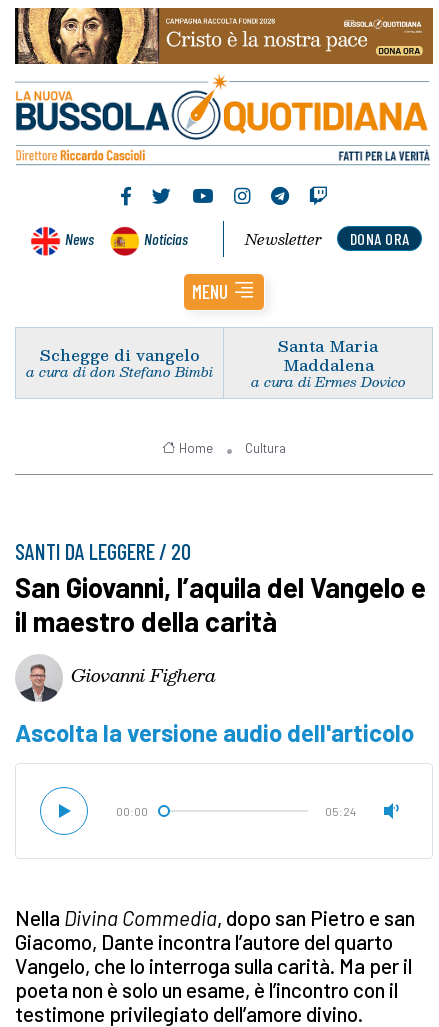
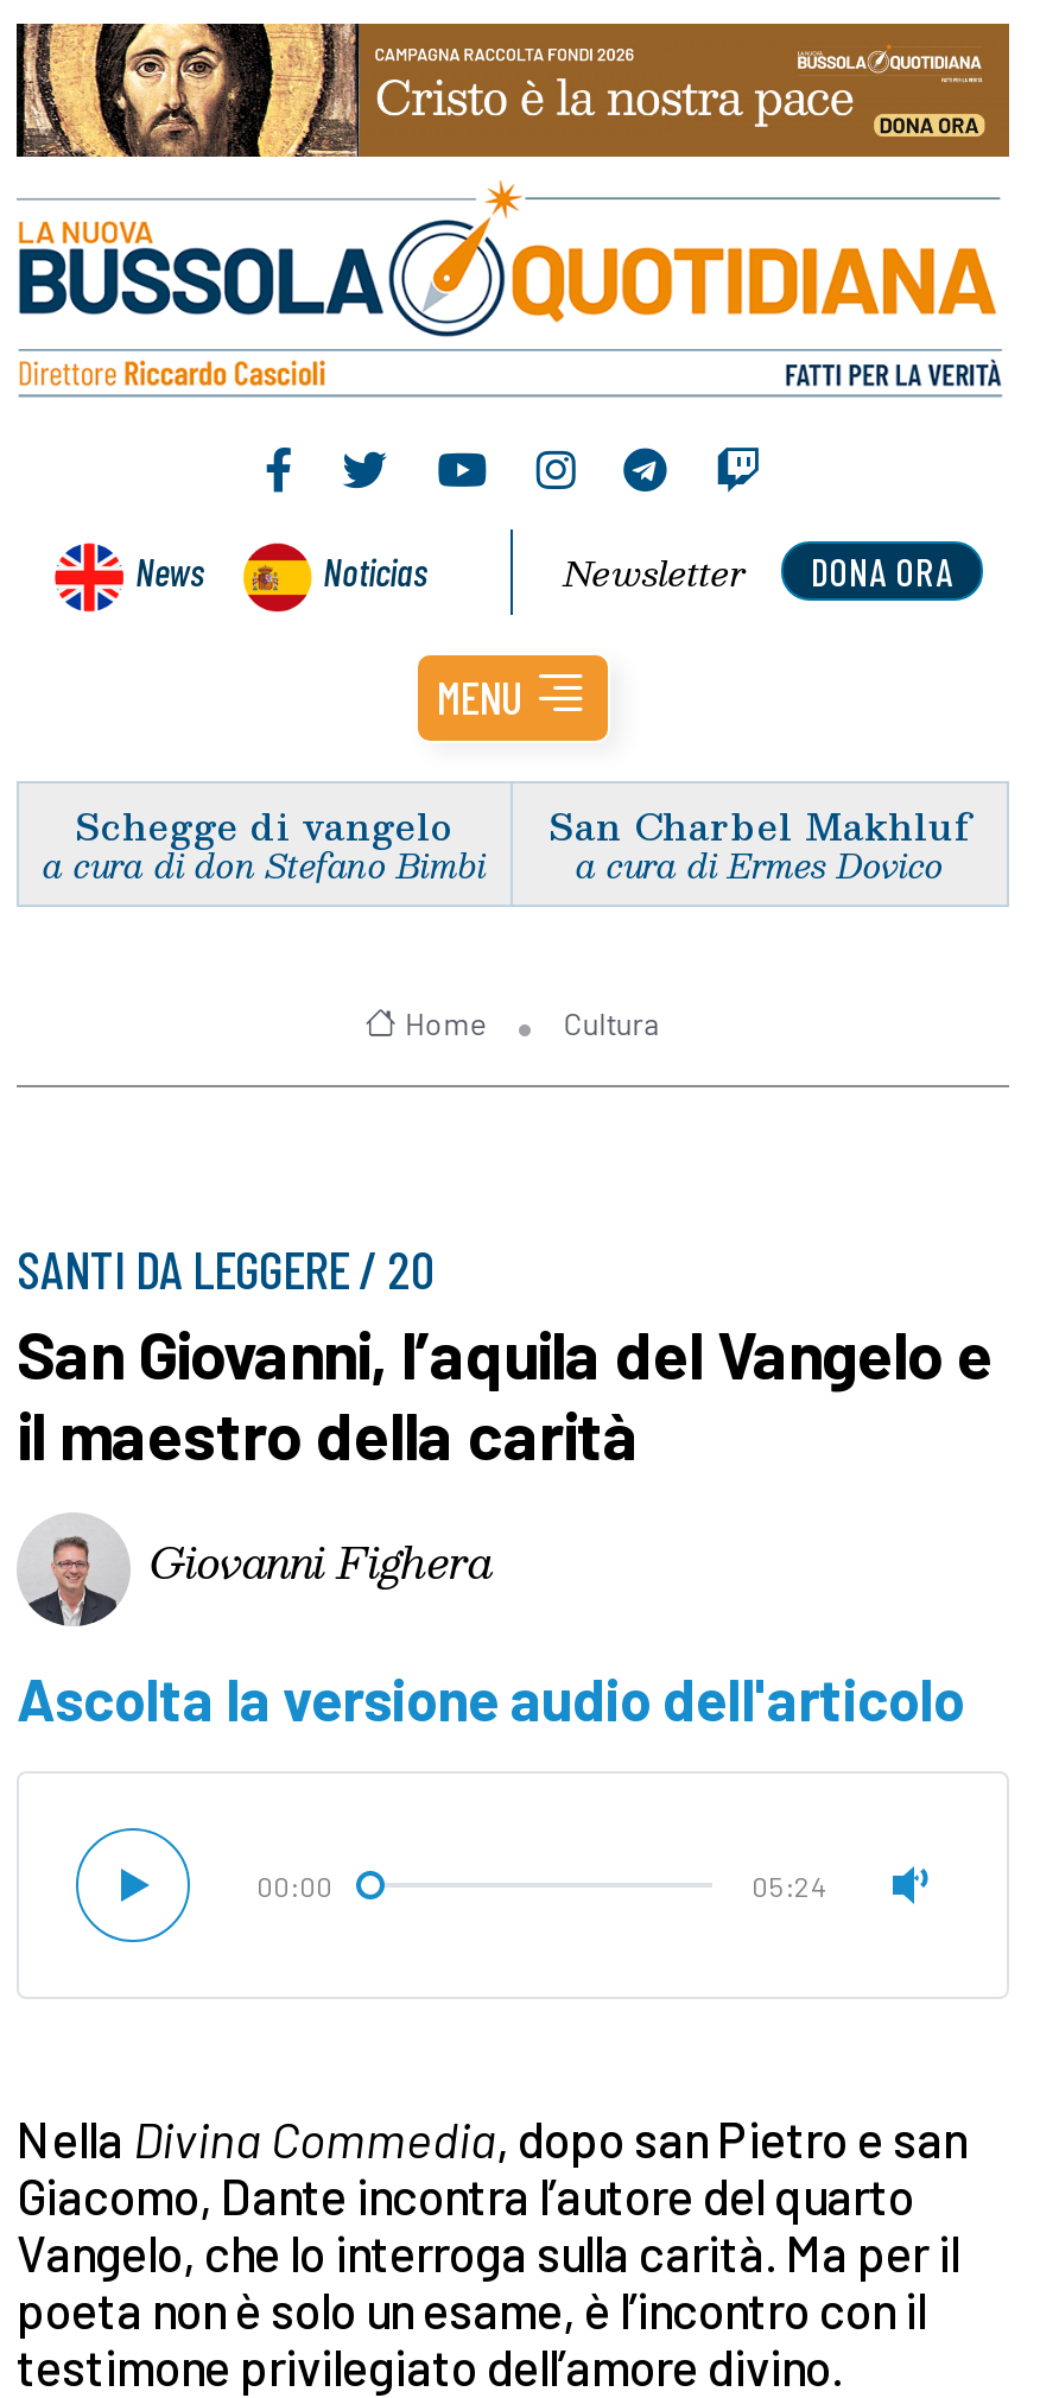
- Santa Maria
- Maddalena
+ San Charbel Makhluf
